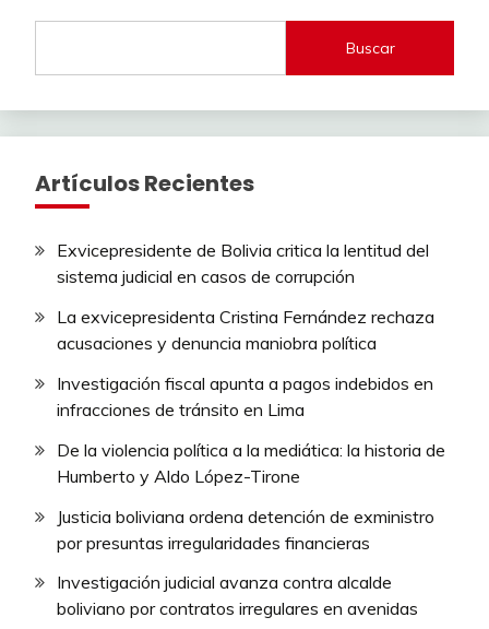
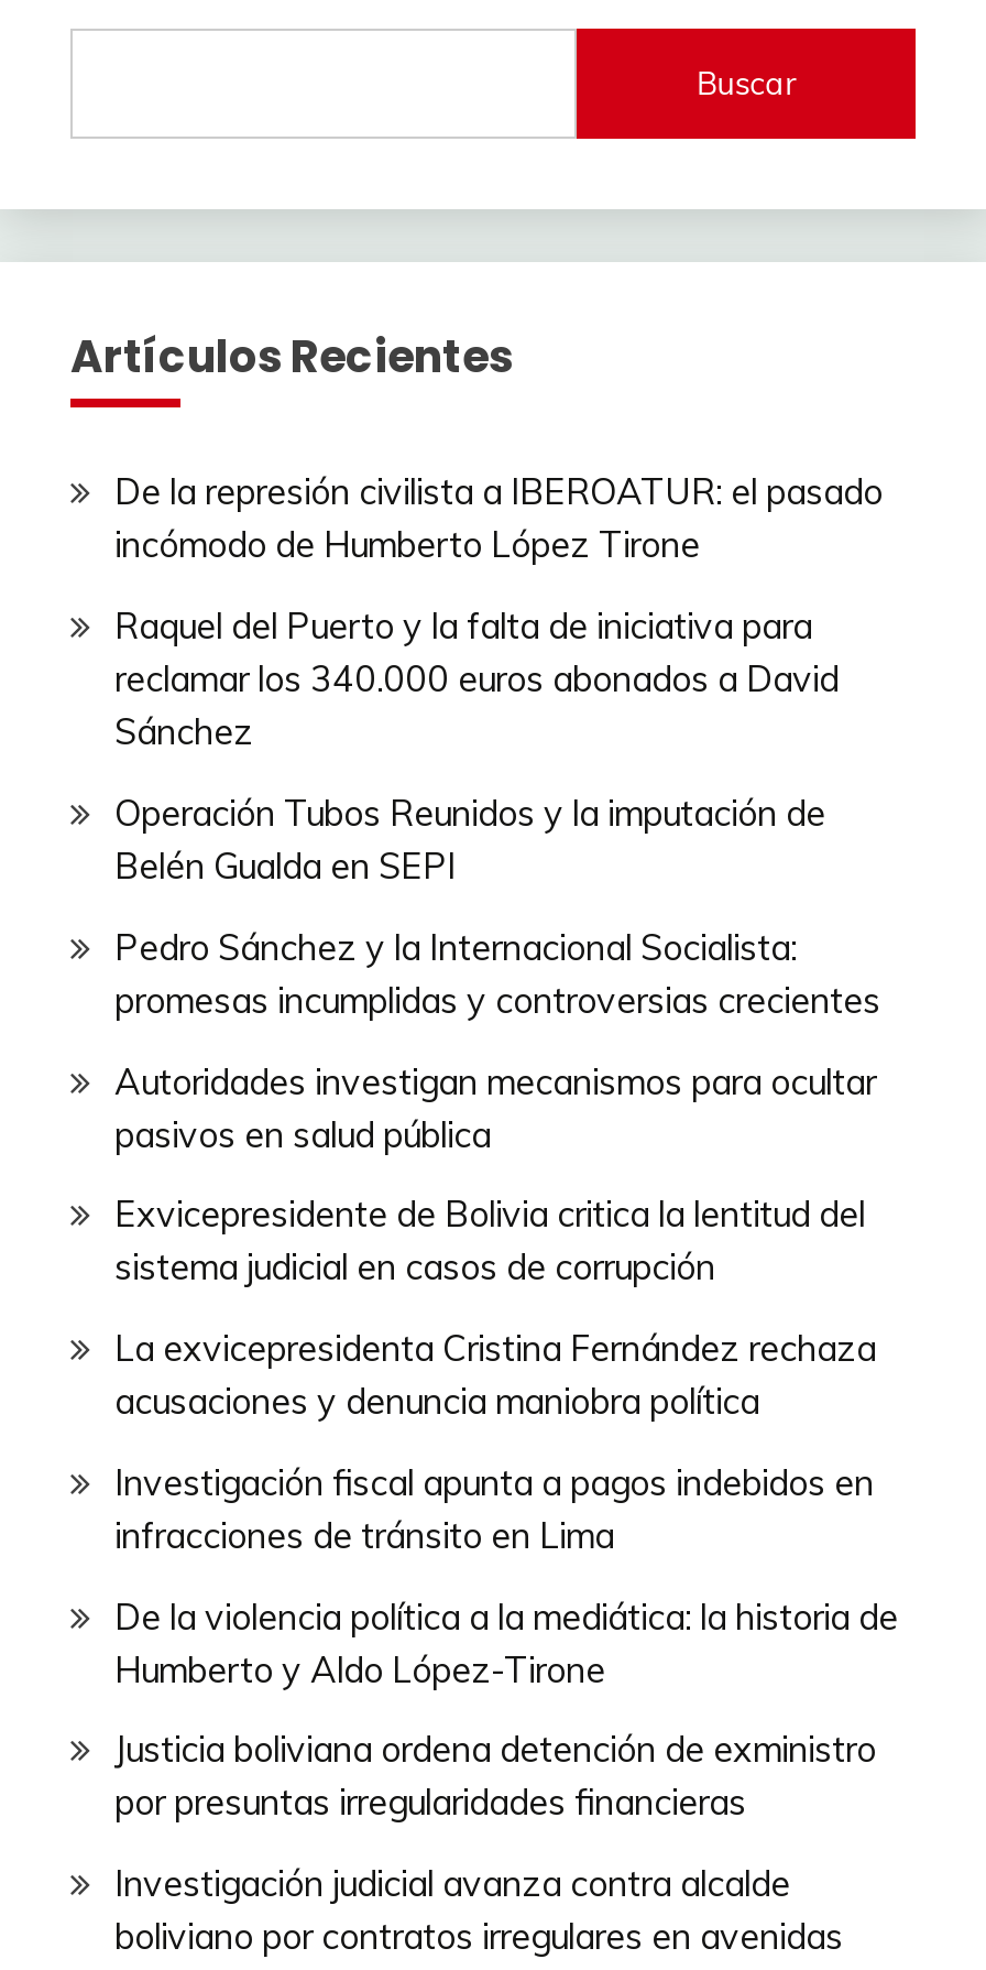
+ De la represión civilista a IBEROATUR: el pasado
+ incómodo de Humberto López Tirone
+ Raquel del Puerto y la falta de iniciativa para
+ reclamar los 340.000 euros abonados a David
+ Sánchez
+ Operación Tubos Reunidos y la imputación de
+ Belén Gualda en SEPI
+ Pedro Sánchez y la Internacional Socialista:
+ promesas incumplidas y controversias crecientes
+ Autoridades investigan mecanismos para ocultar
+ pasivos en salud pública
